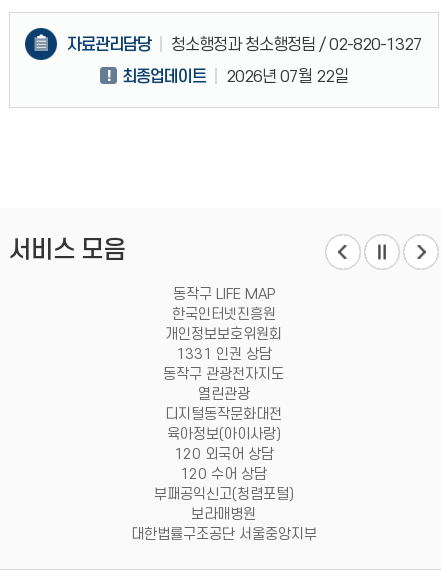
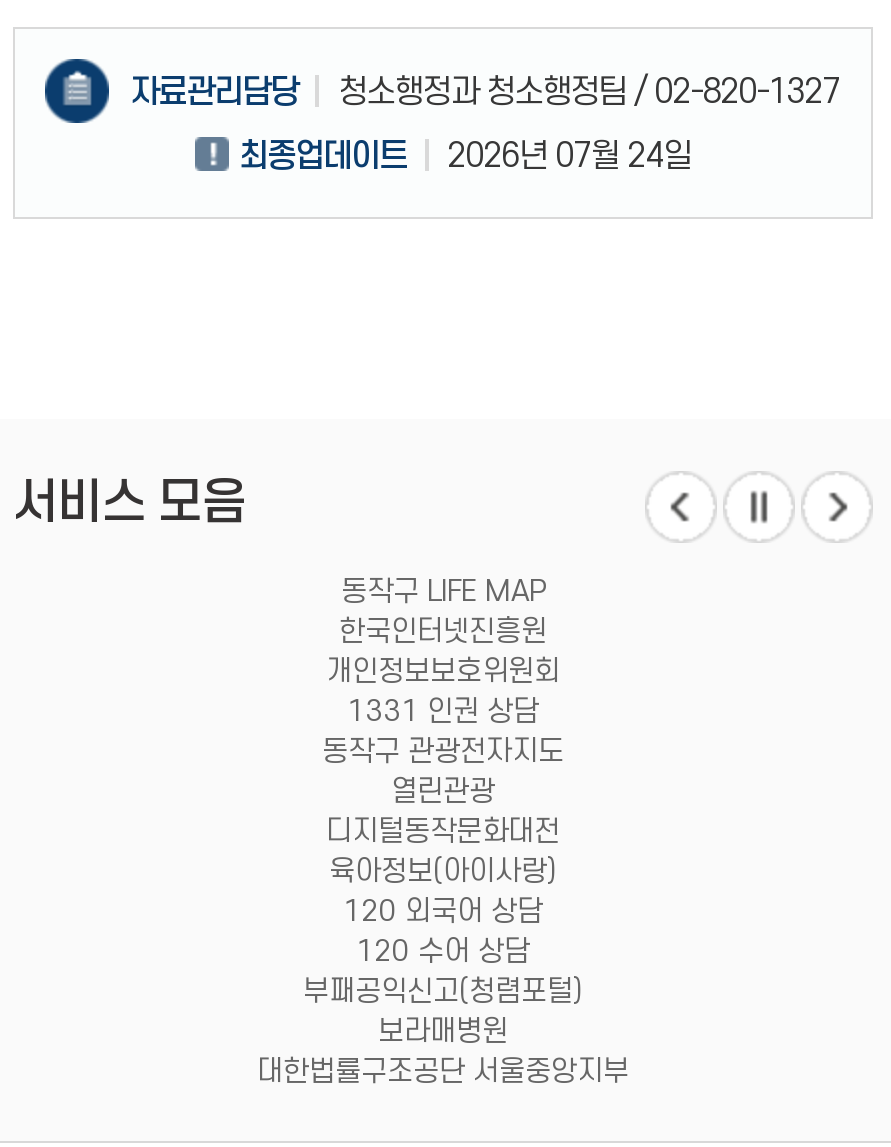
- 최종업데이트 2026년 07월 22일
+ 최종업데이트 2026년 07월 24일
